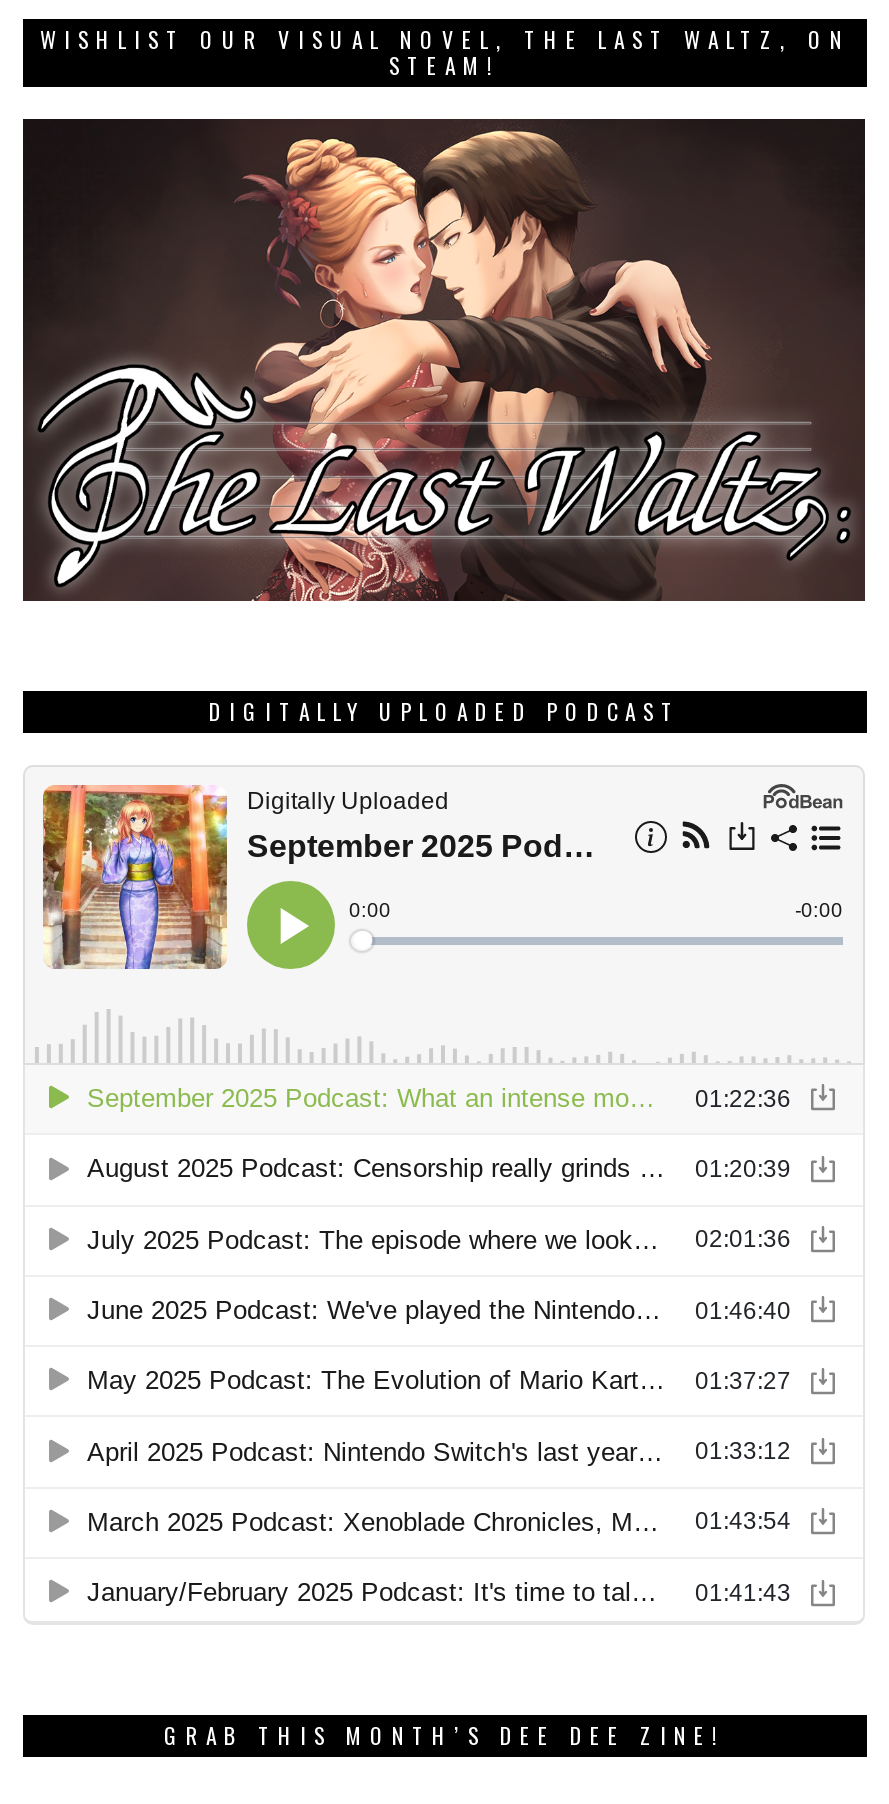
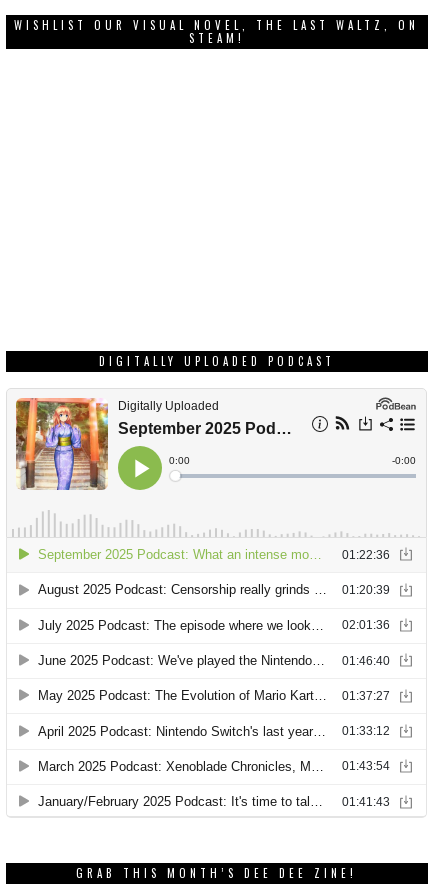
- [image]
